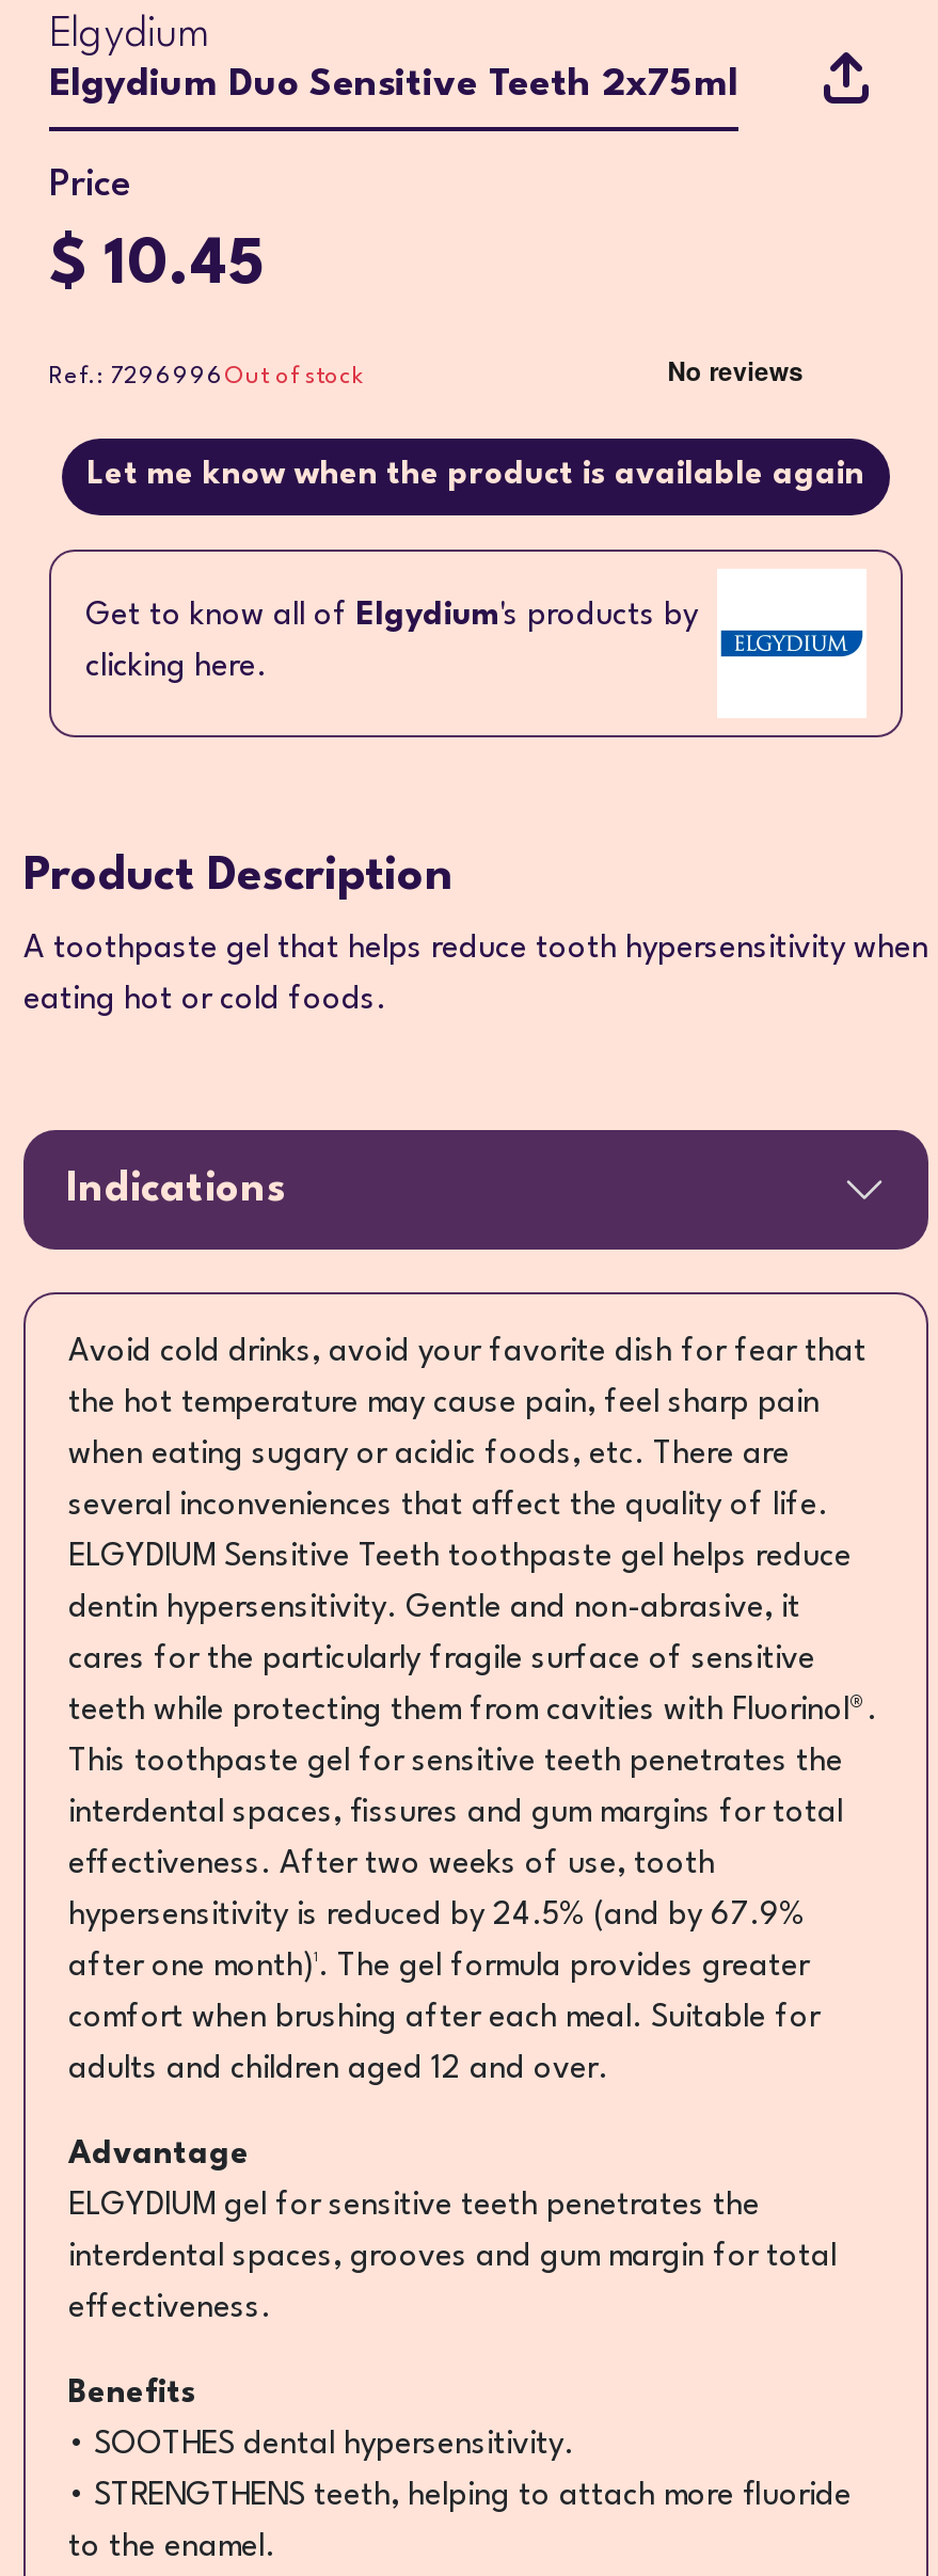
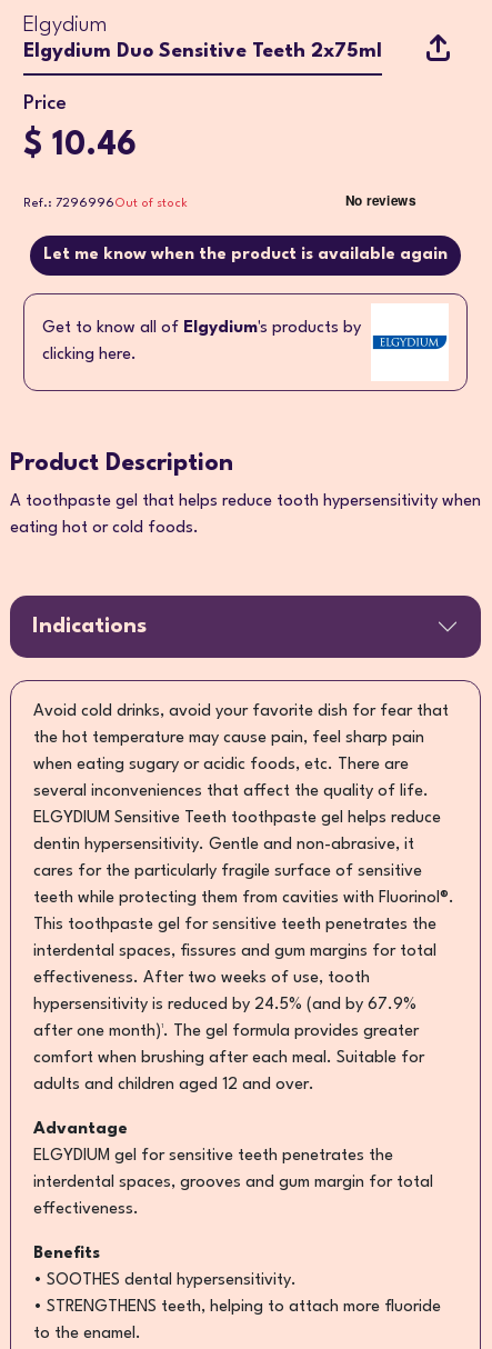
- $ 10.45
+ $ 10.46
